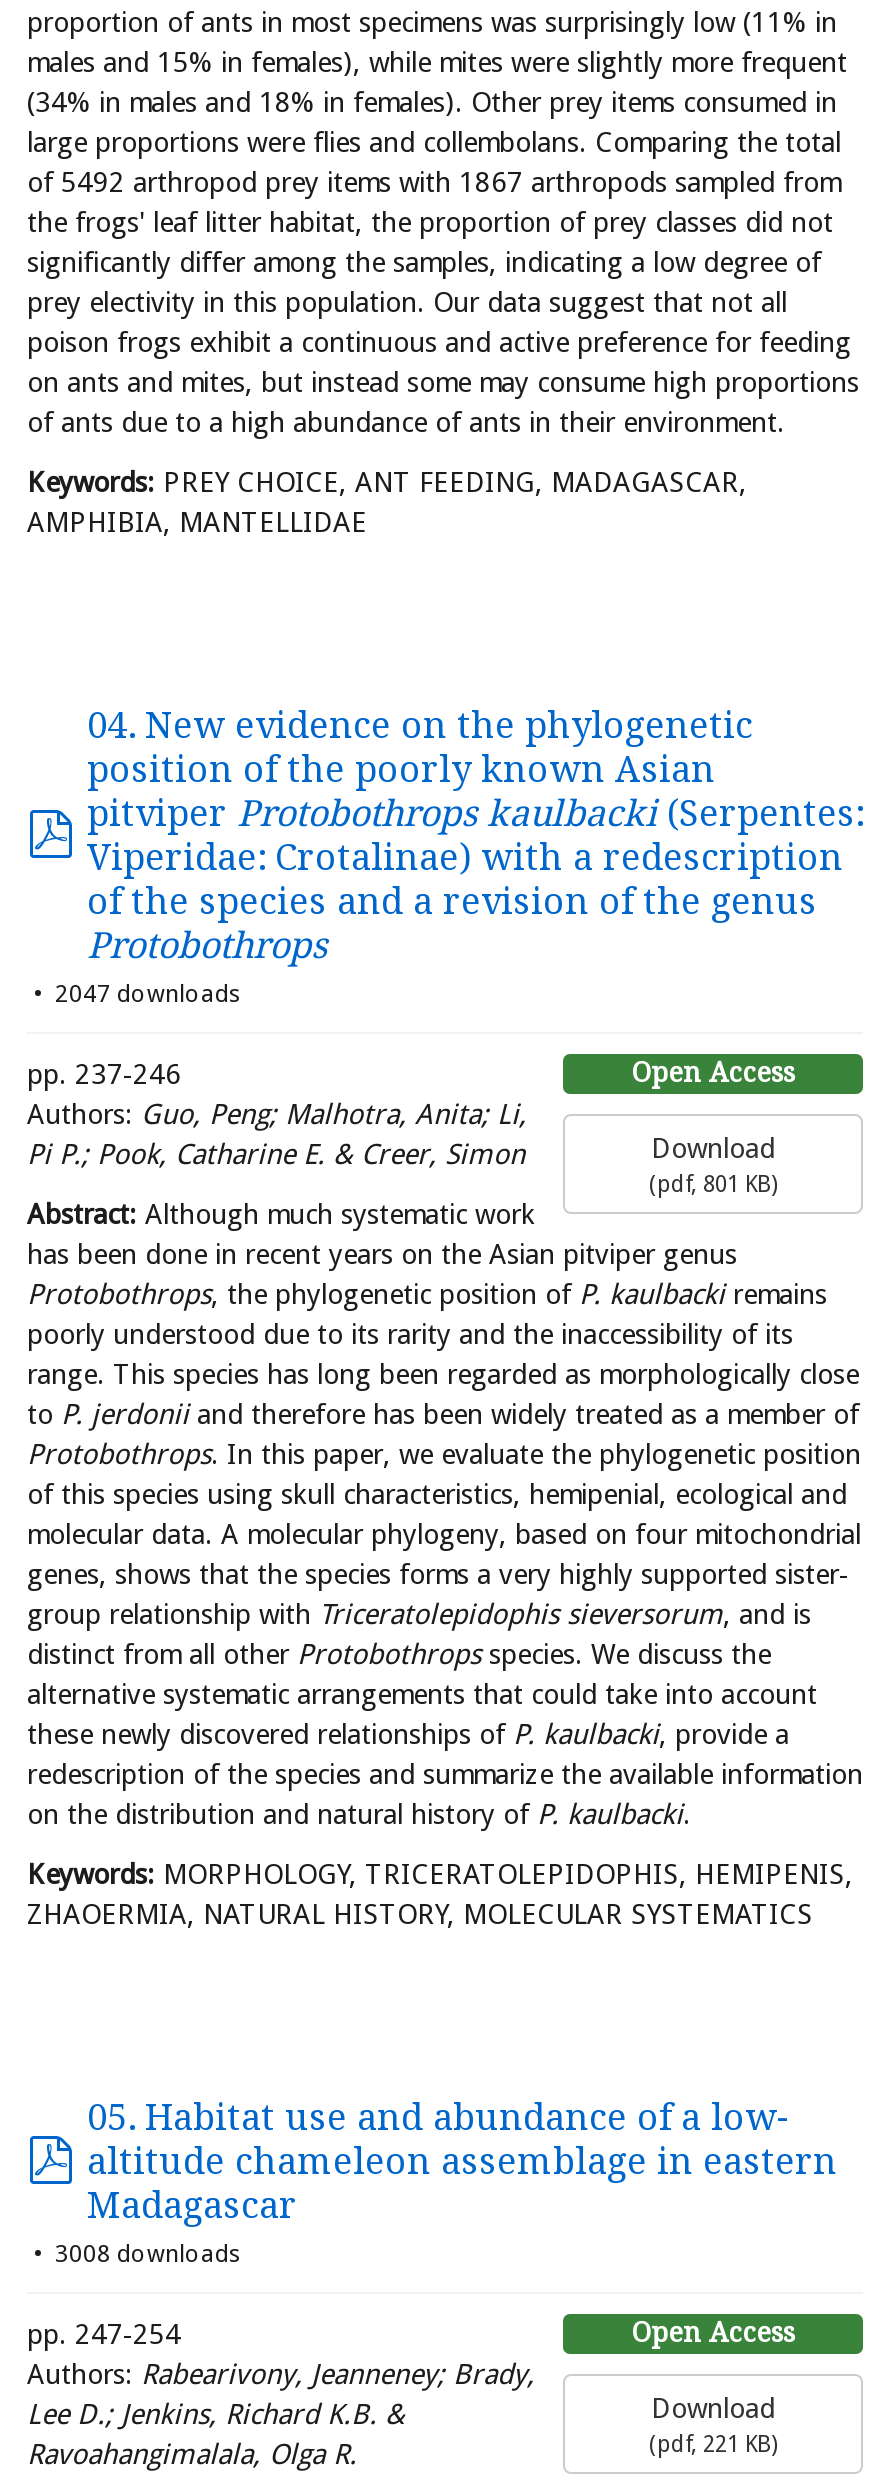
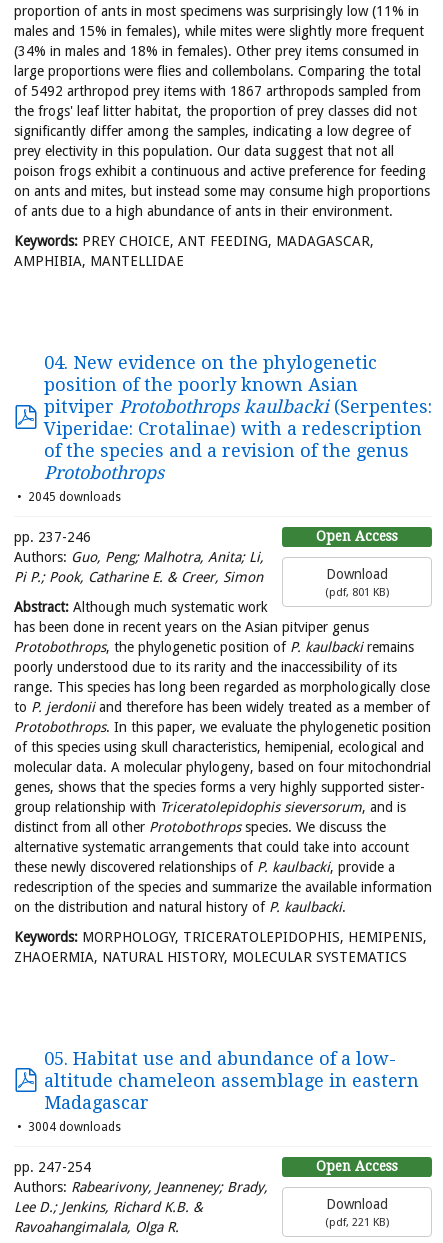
- 2047 downloads
+ 2045 downloads

- 3008 downloads
+ 3004 downloads
